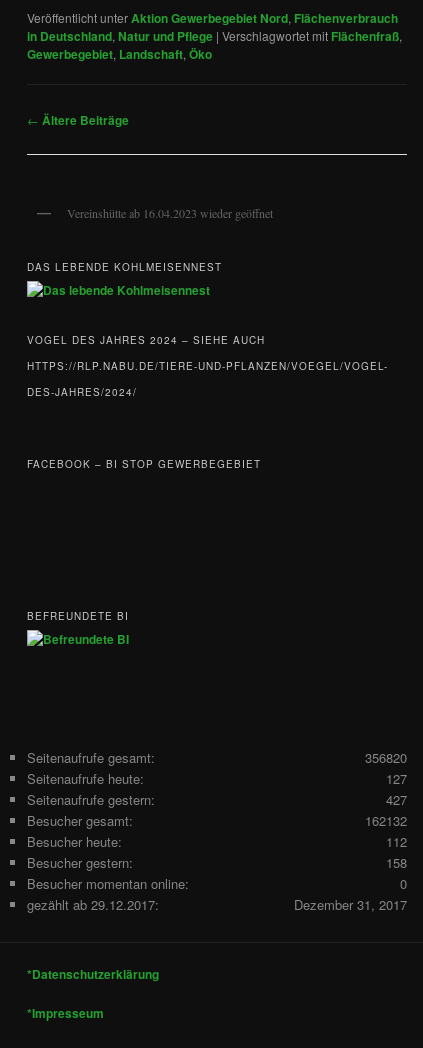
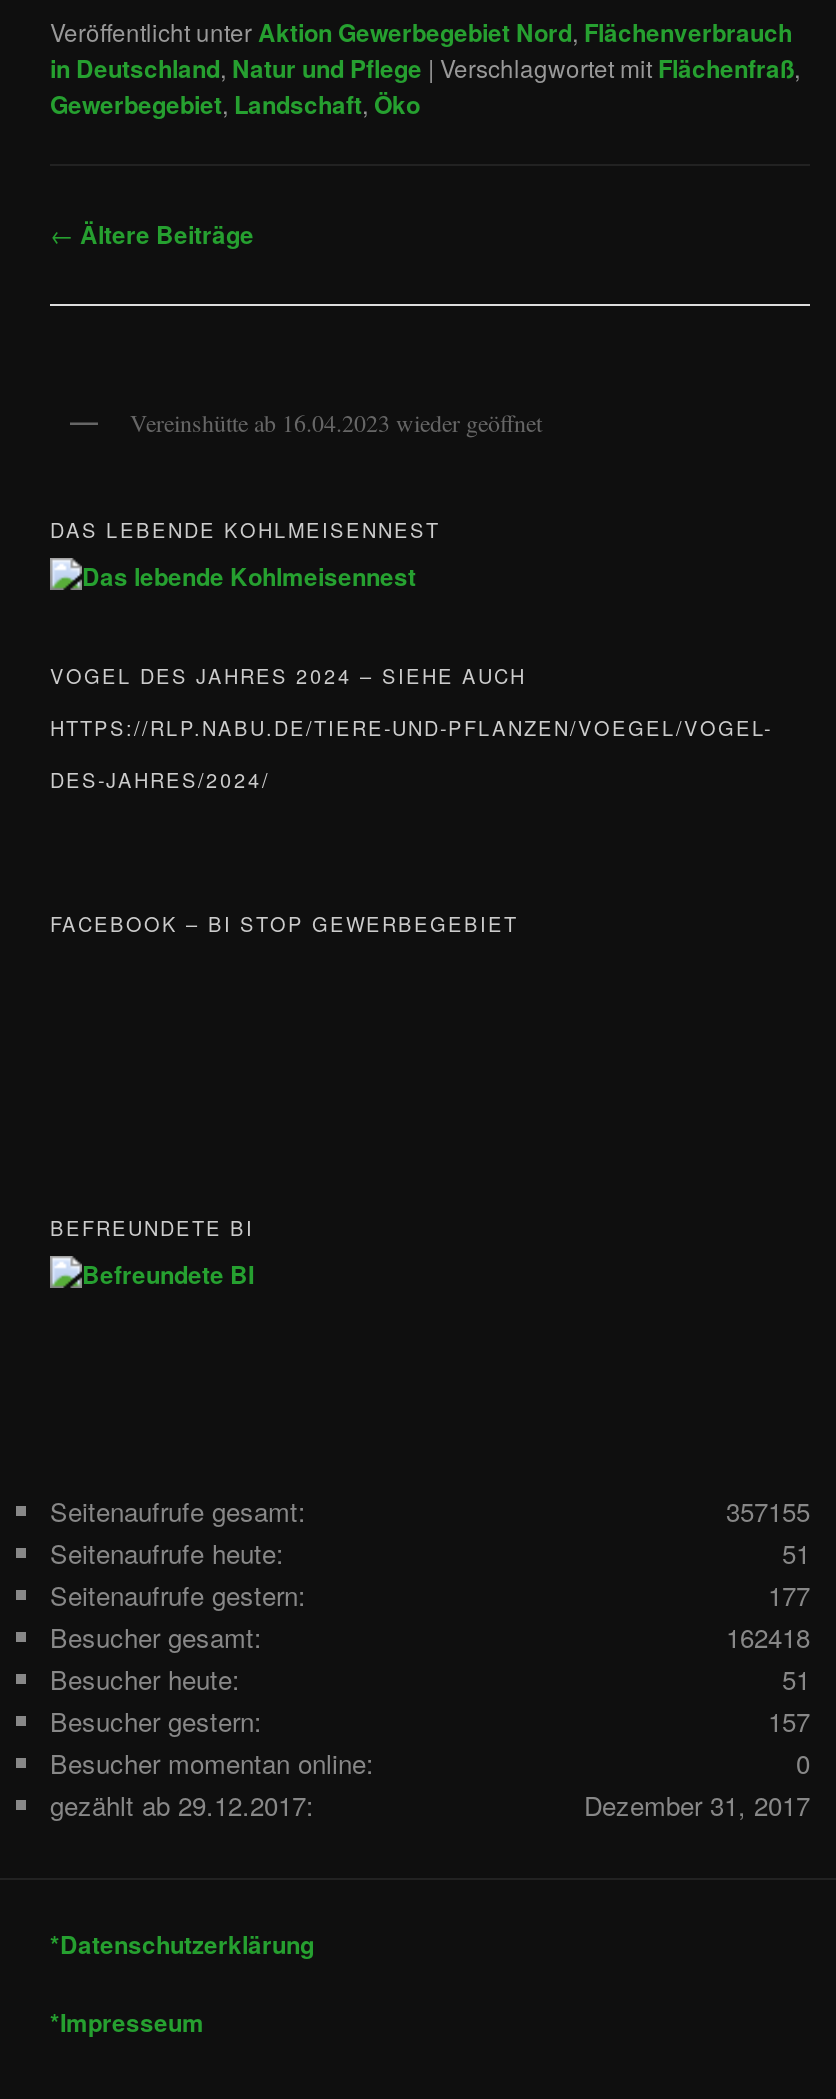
- 356820
+ 357155

- 127
+ 51

- 427
+ 177

- 162132
+ 162418

- 112
+ 51

- 158
+ 157
